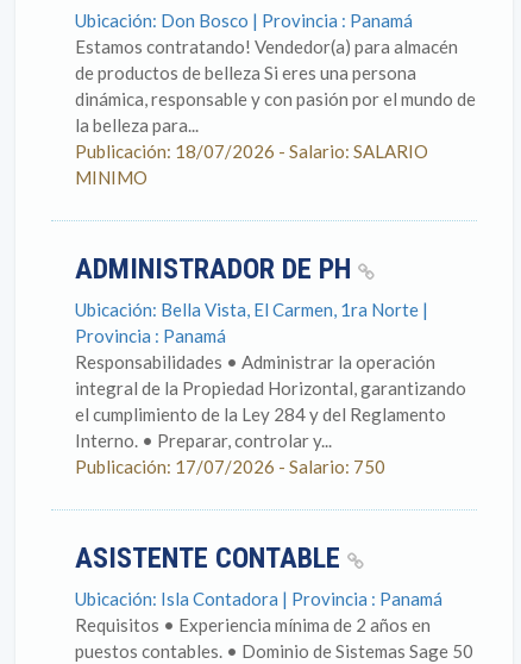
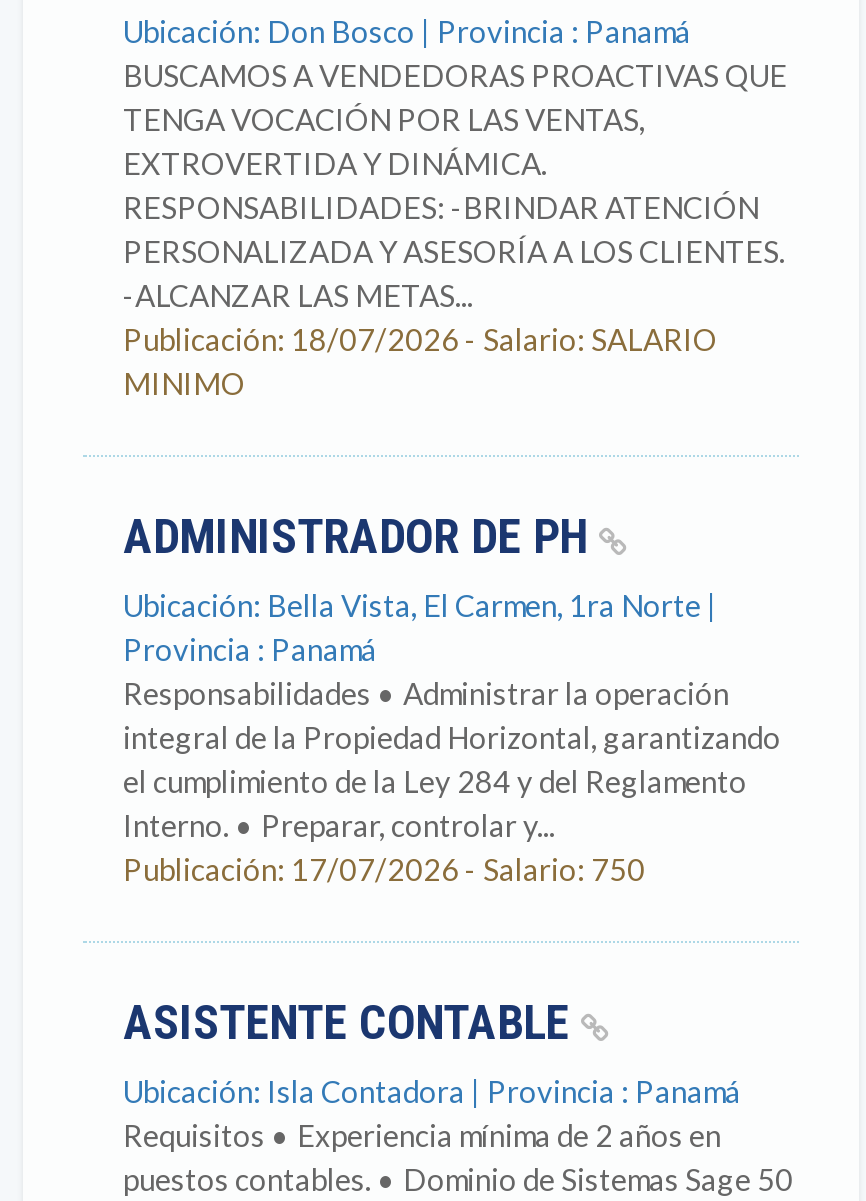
- Estamos contratando! Vendedor(a) para almacén
- de productos de belleza Si eres una persona
- dinámica, responsable y con pasión por el mundo de
- la belleza para...
+ BUSCAMOS A VENDEDORAS PROACTIVAS QUE
+ TENGA VOCACIÓN POR LAS VENTAS,
+ EXTROVERTIDA Y DINÁMICA.
+ RESPONSABILIDADES: -BRINDAR ATENCIÓN
+ PERSONALIZADA Y ASESORÍA A LOS CLIENTES.
+ -ALCANZAR LAS METAS...
